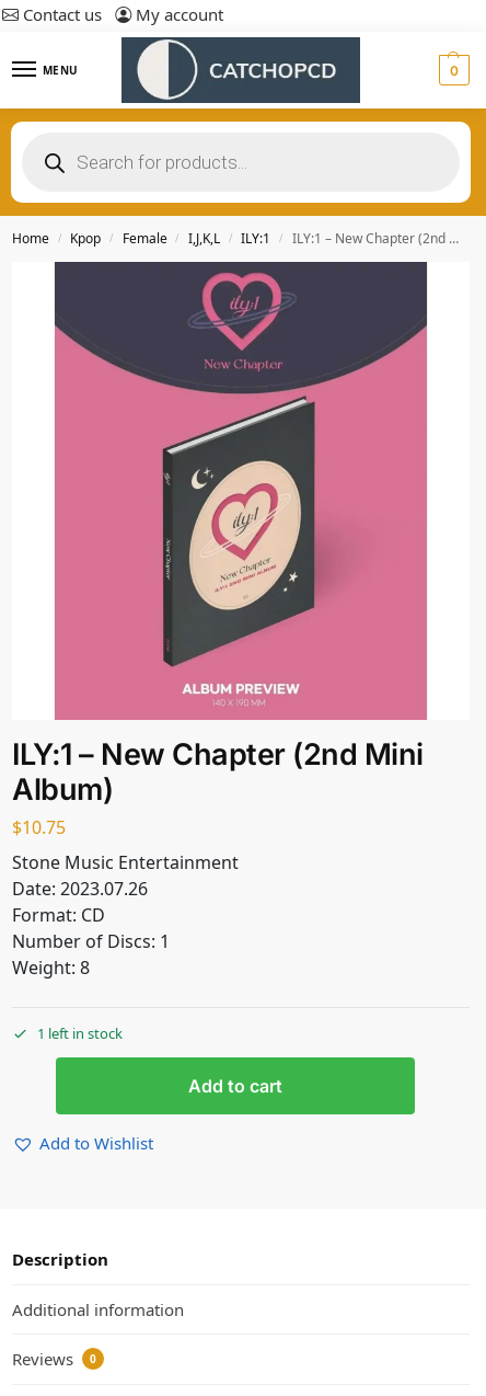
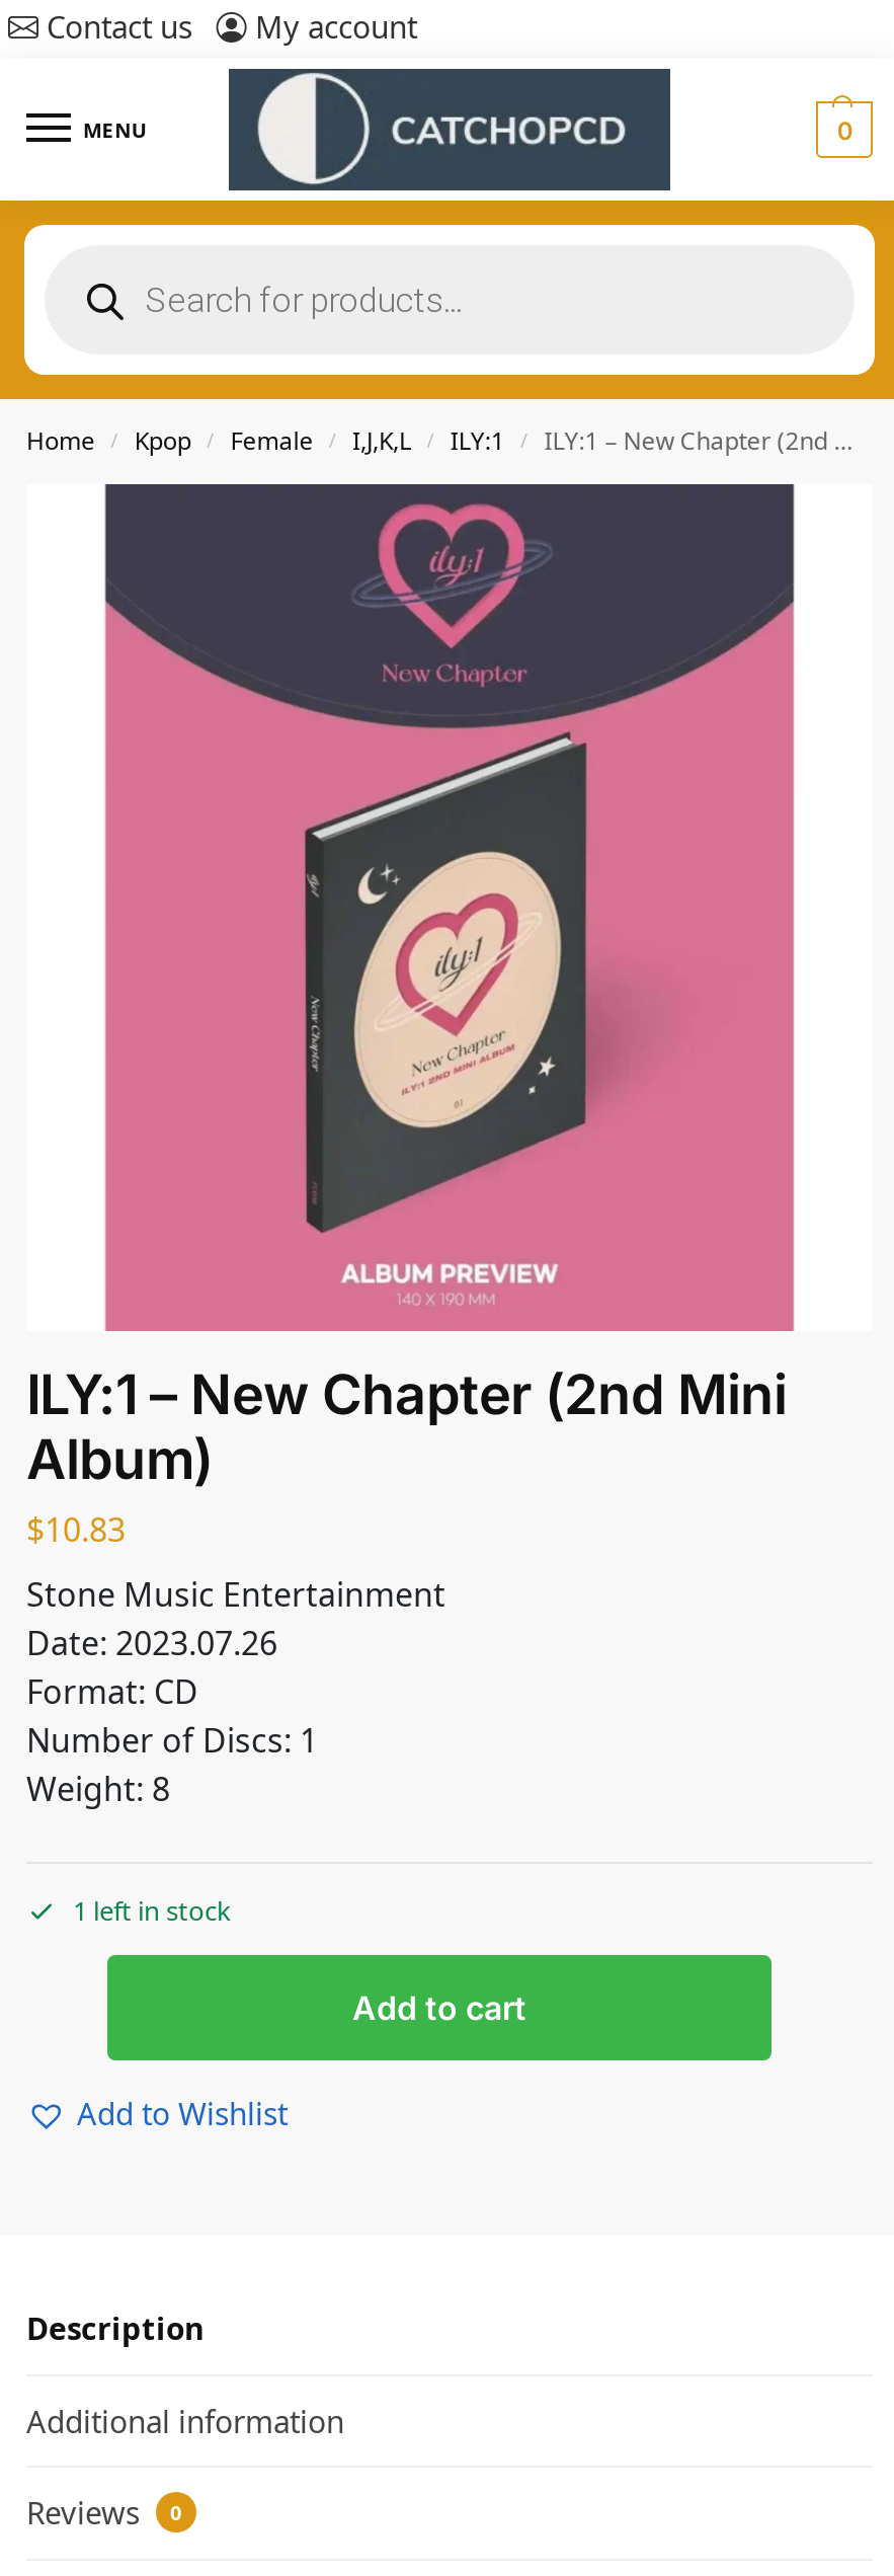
- $10.75
+ $10.83
